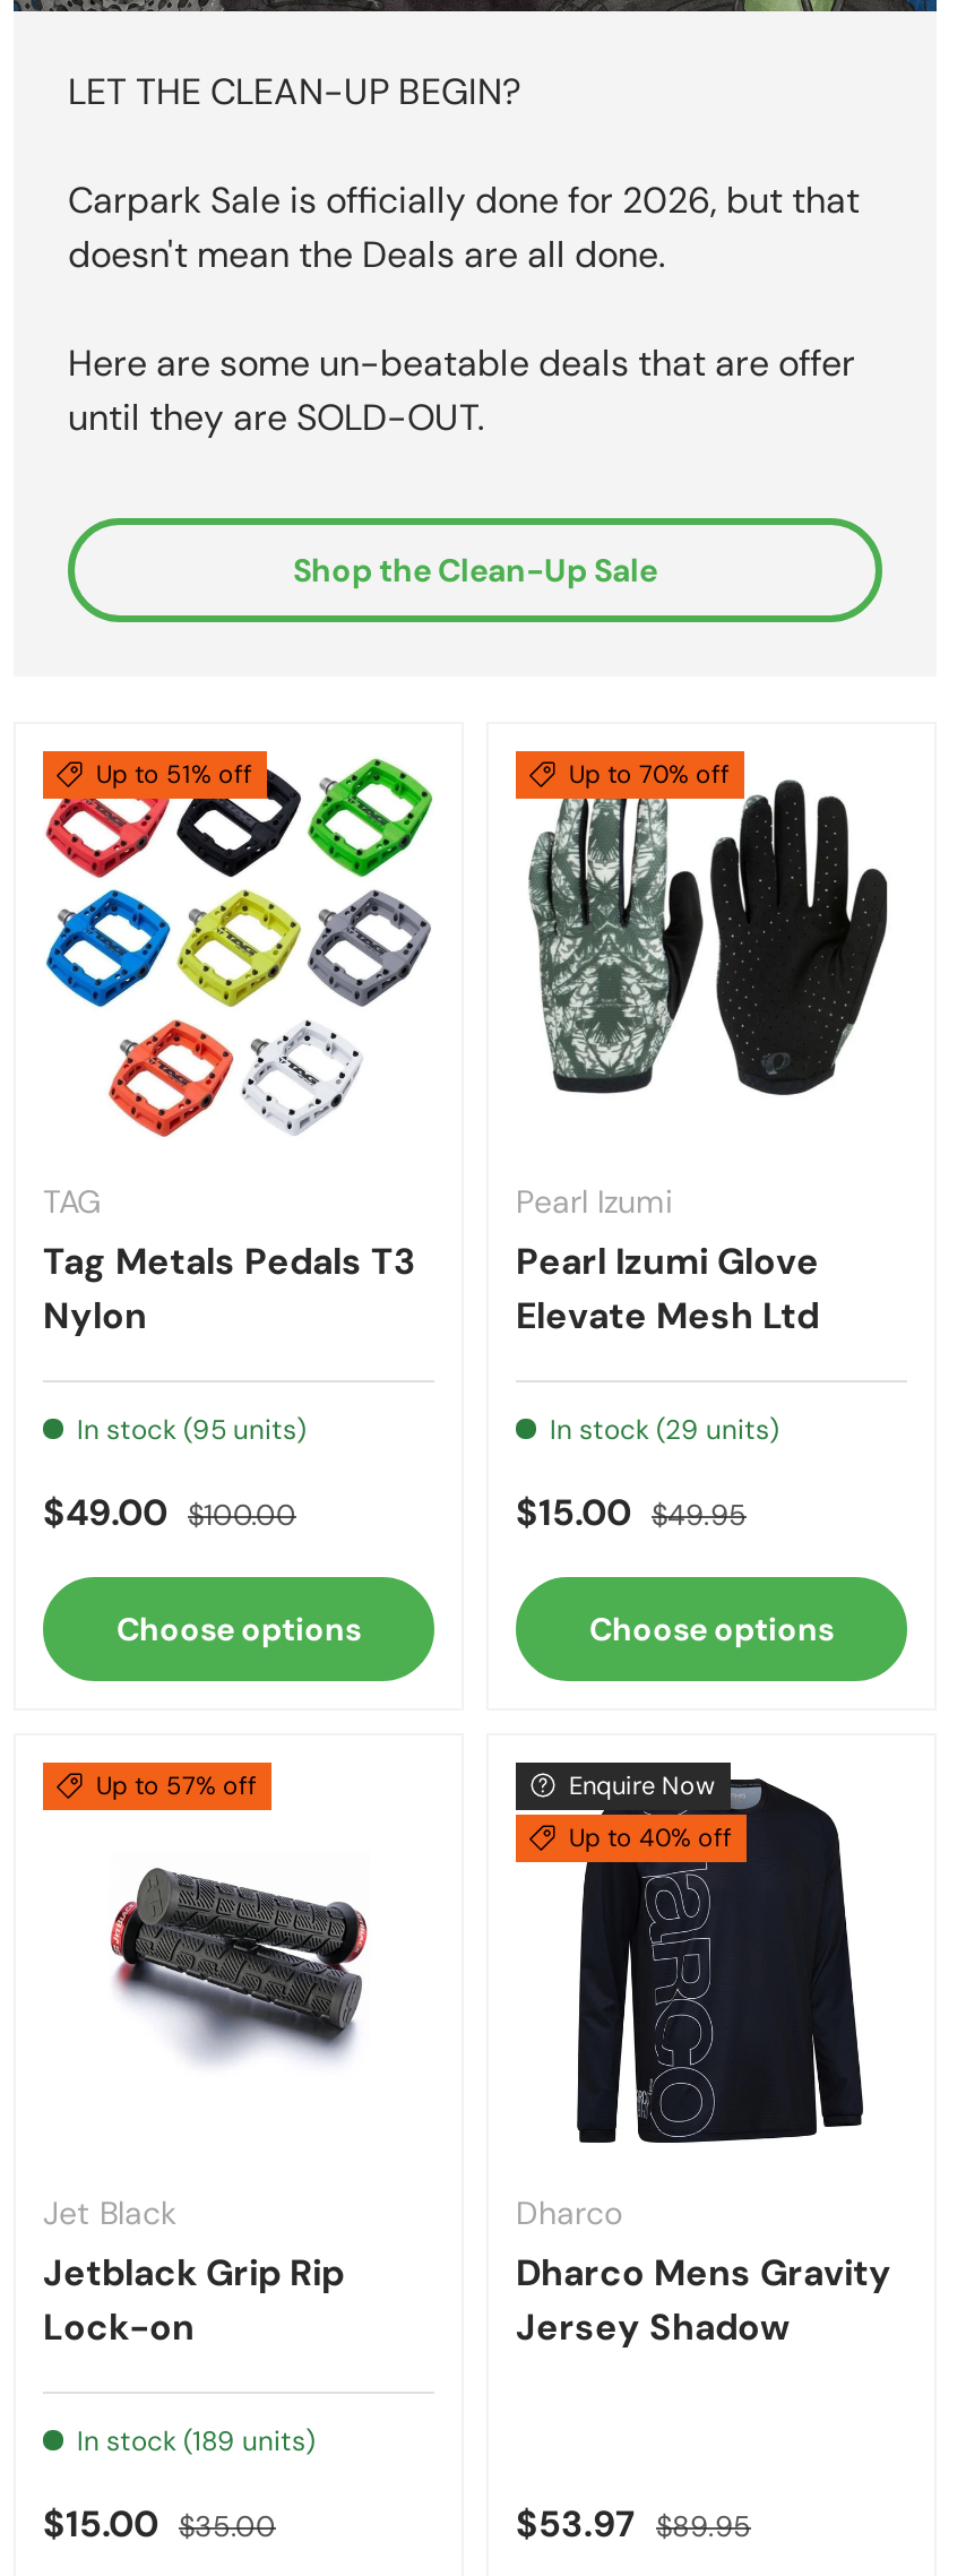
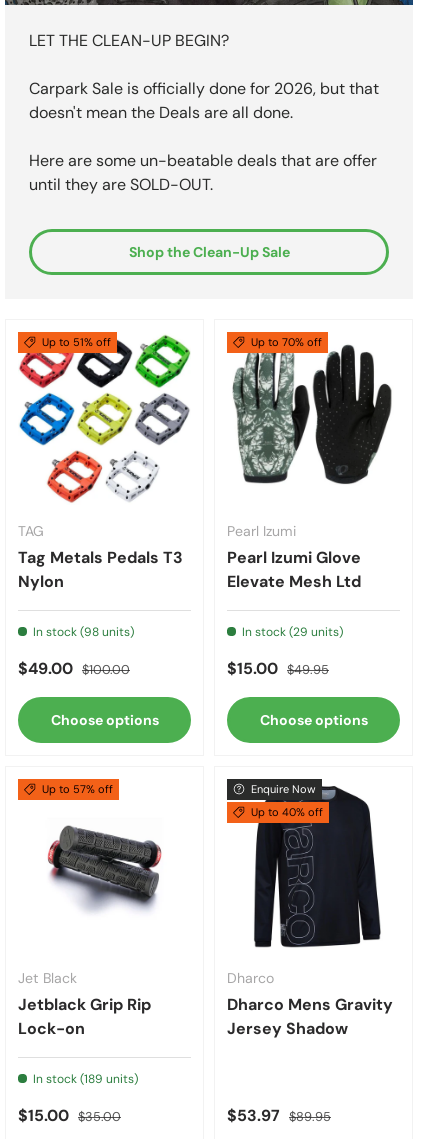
- In stock (95 units)
+ In stock (98 units)
